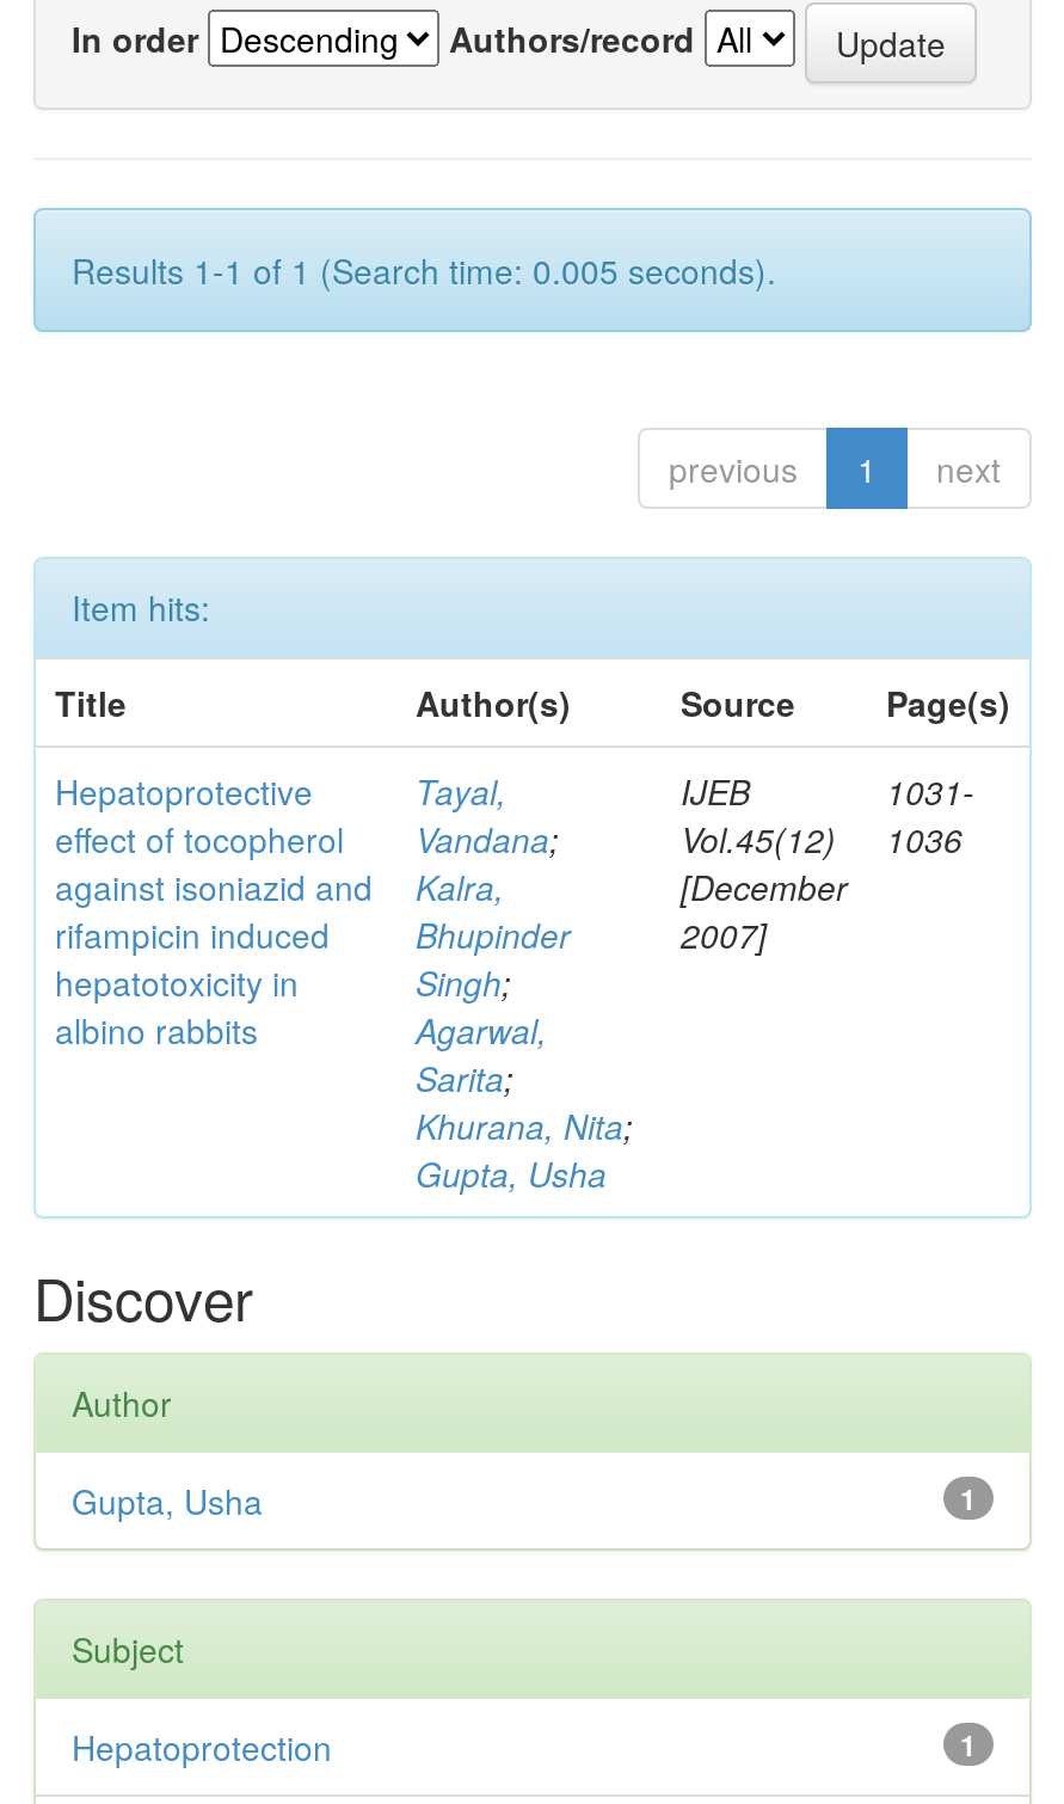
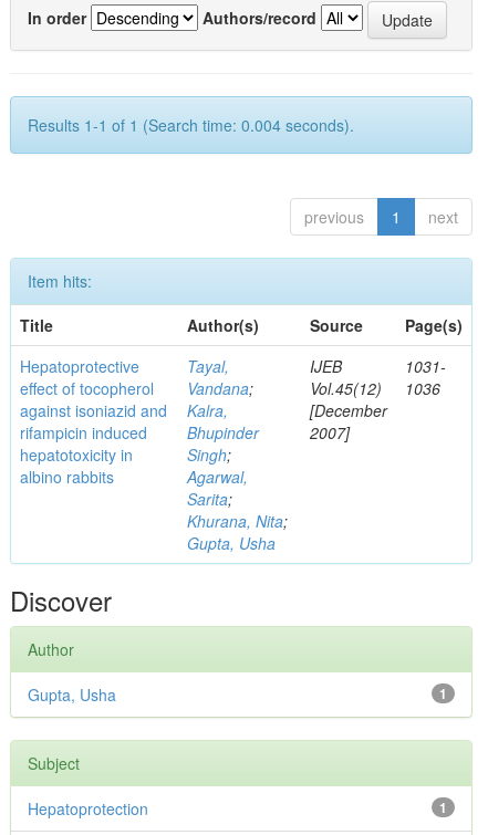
- Results 1-1 of 1 (Search time: 0.005 seconds).
+ Results 1-1 of 1 (Search time: 0.004 seconds).
